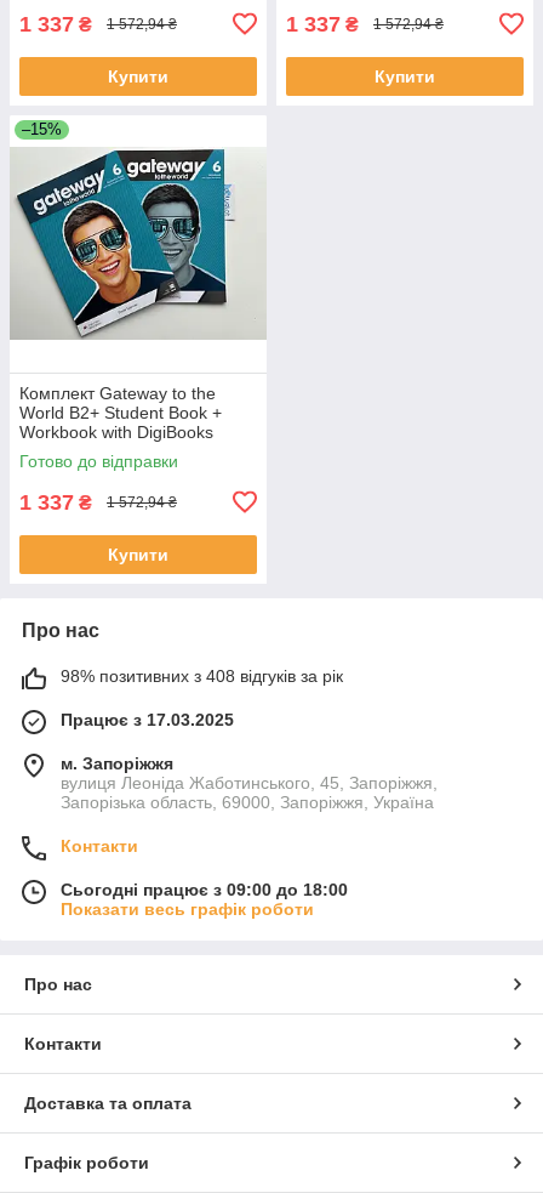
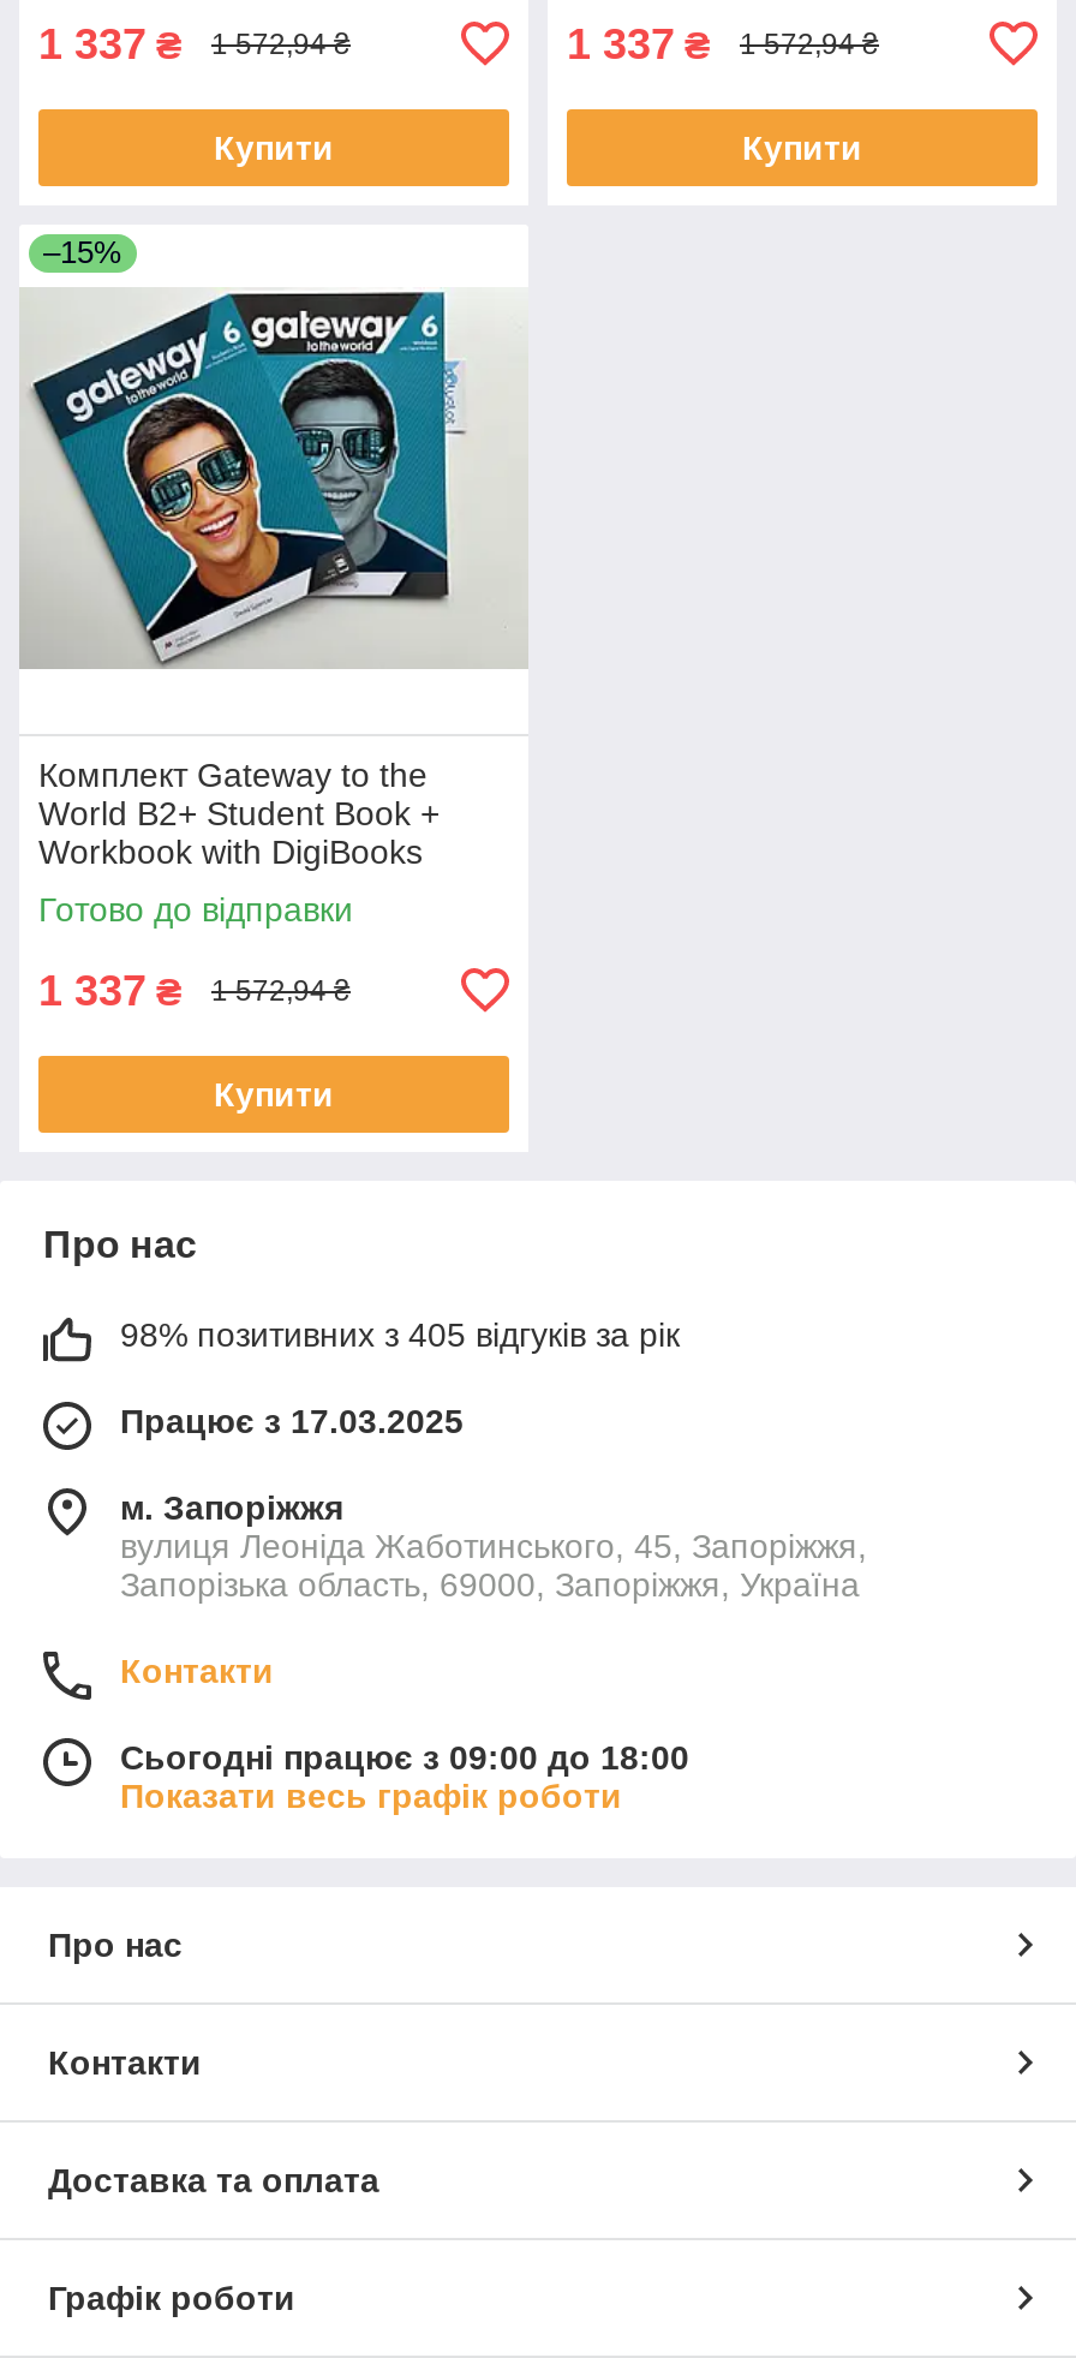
- 98% позитивних з 408 відгуків за рік
+ 98% позитивних з 405 відгуків за рік
